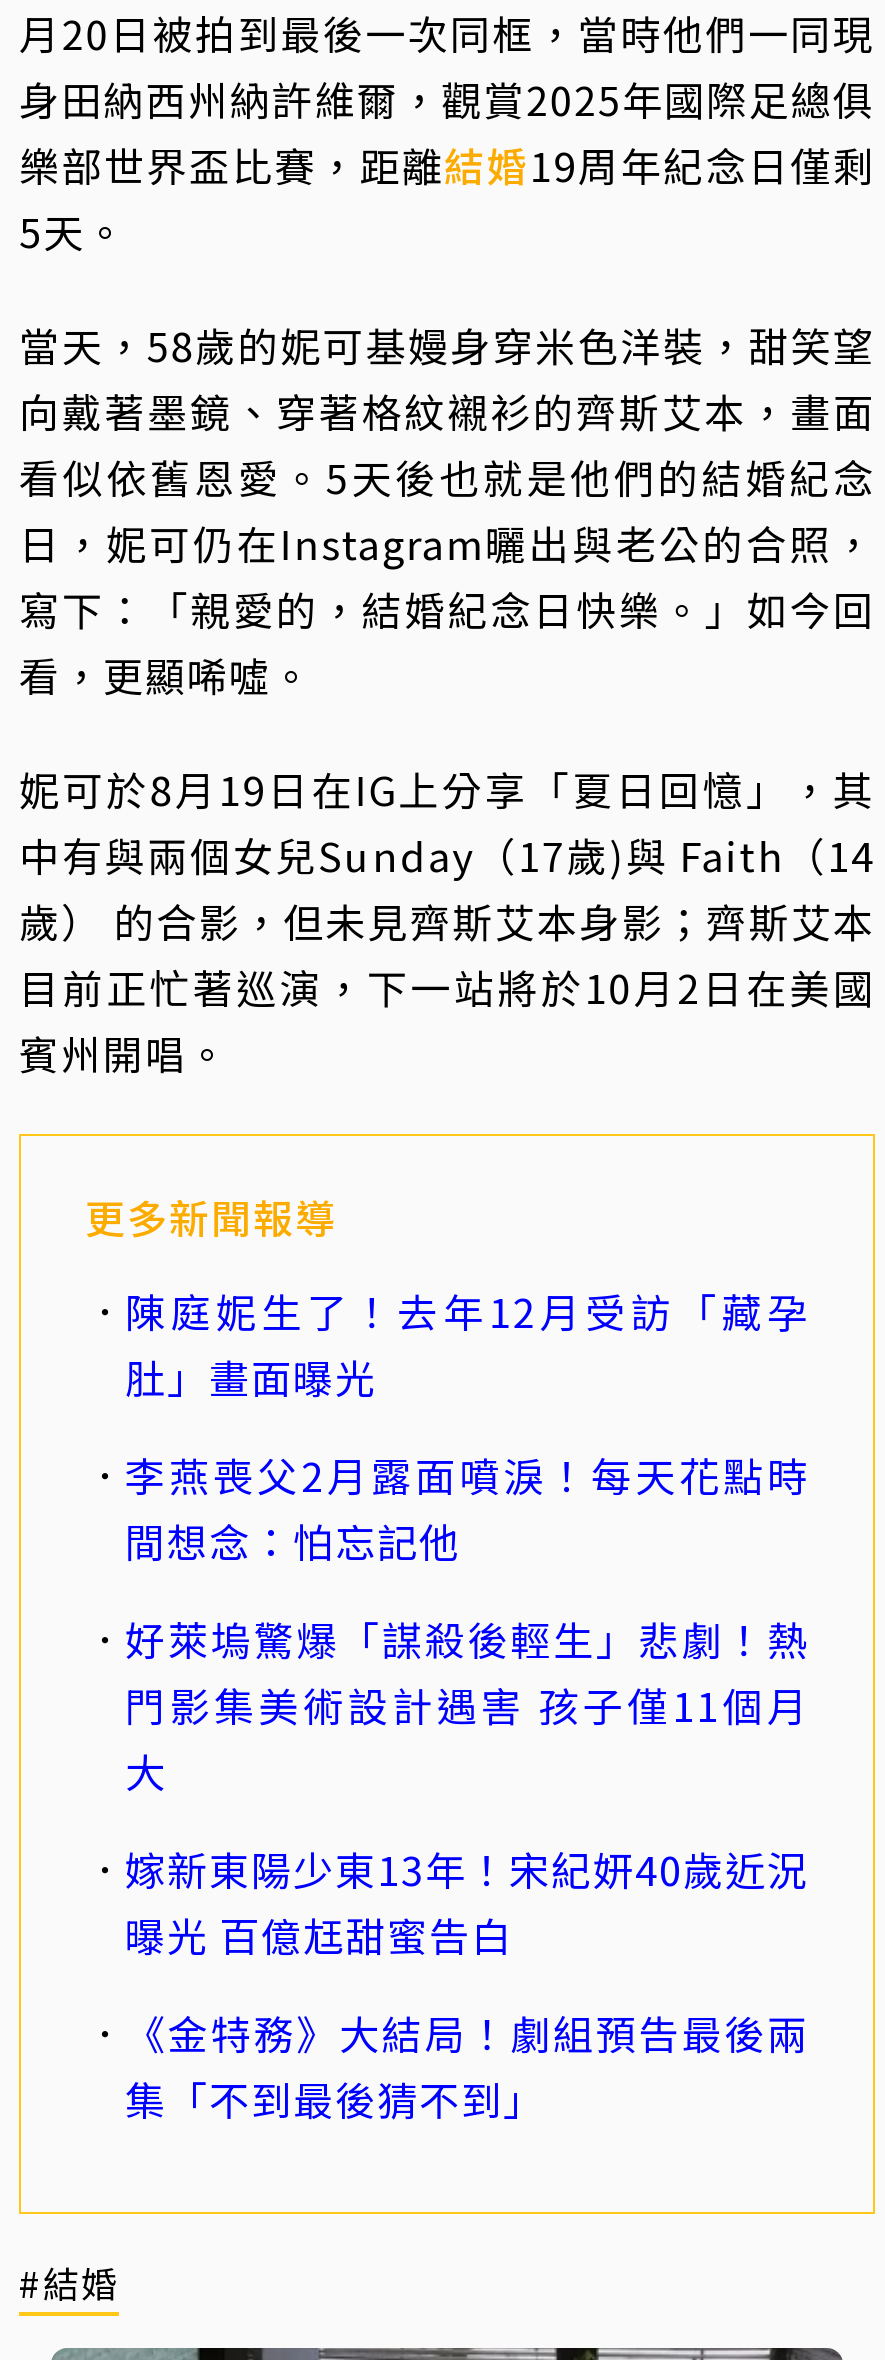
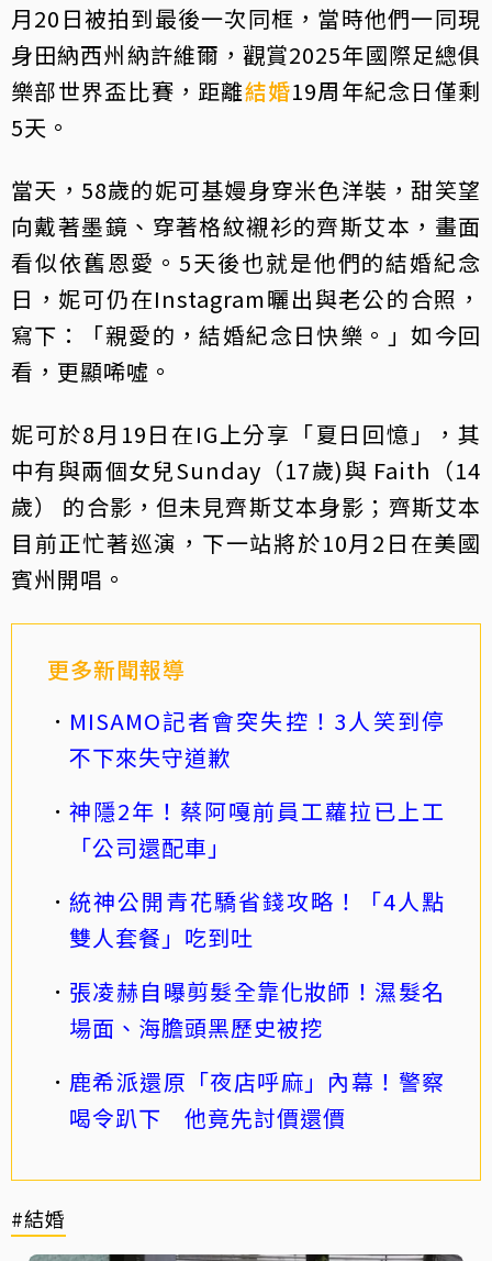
- 陳庭妮生了！去年12月受訪「藏孕
- 肚」畫面曝光
+ MISAMO記者會突失控！3人笑到停
+ 不下來失守道歉

- 李燕喪父2月露面噴淚！每天花點時
- 間想念：怕忘記他
+ 神隱2年！蔡阿嘎前員工蘿拉已上工
+ 「公司還配車」

- 好萊塢驚爆「謀殺後輕生」悲劇！熱
- 門影集美術設計遇害 孩子僅11個月
- 大
+ 統神公開青花驕省錢攻略！「4人點
+ 雙人套餐」吃到吐

- 嫁新東陽少東13年！宋紀妍40歲近況
- 曝光 百億尪甜蜜告白
+ 張凌赫自曝剪髮全靠化妝師！濕髮名
+ 場面、海膽頭黑歷史被挖

- 《金特務》大結局！劇組預告最後兩
- 集「不到最後猜不到」
+ 鹿希派還原「夜店呼麻」內幕！警察
+ 喝令趴下 他竟先討價還價
